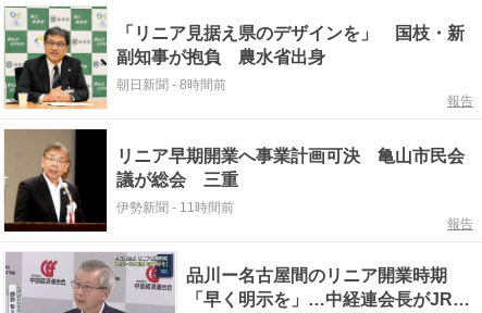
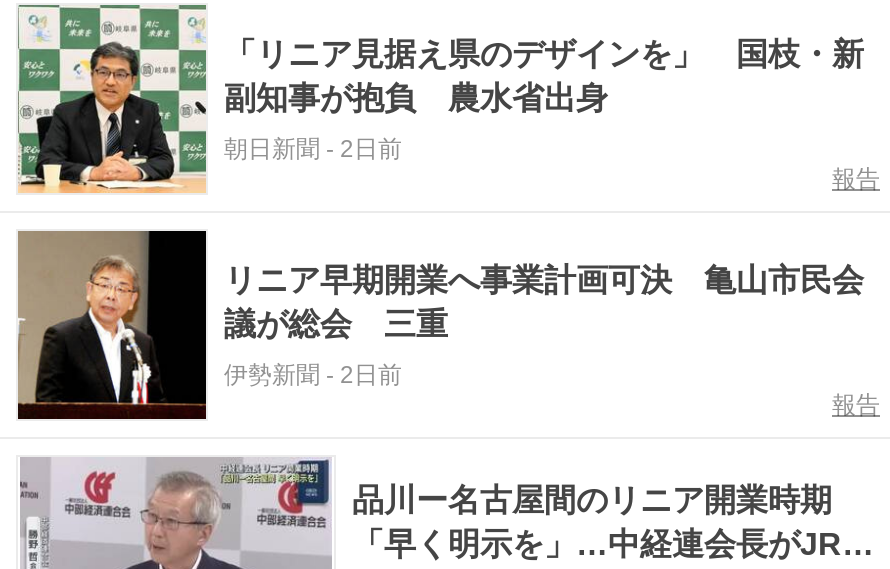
- 朝日新聞- 8時間前
+ 朝日新聞- 2日前

- 伊勢新聞- 11時間前
+ 伊勢新聞- 2日前
